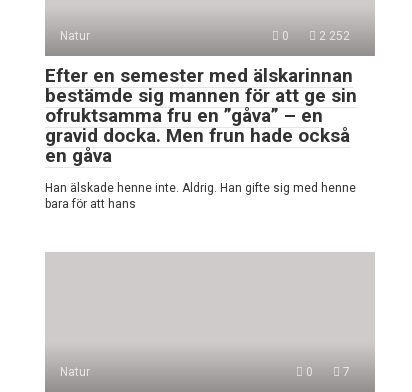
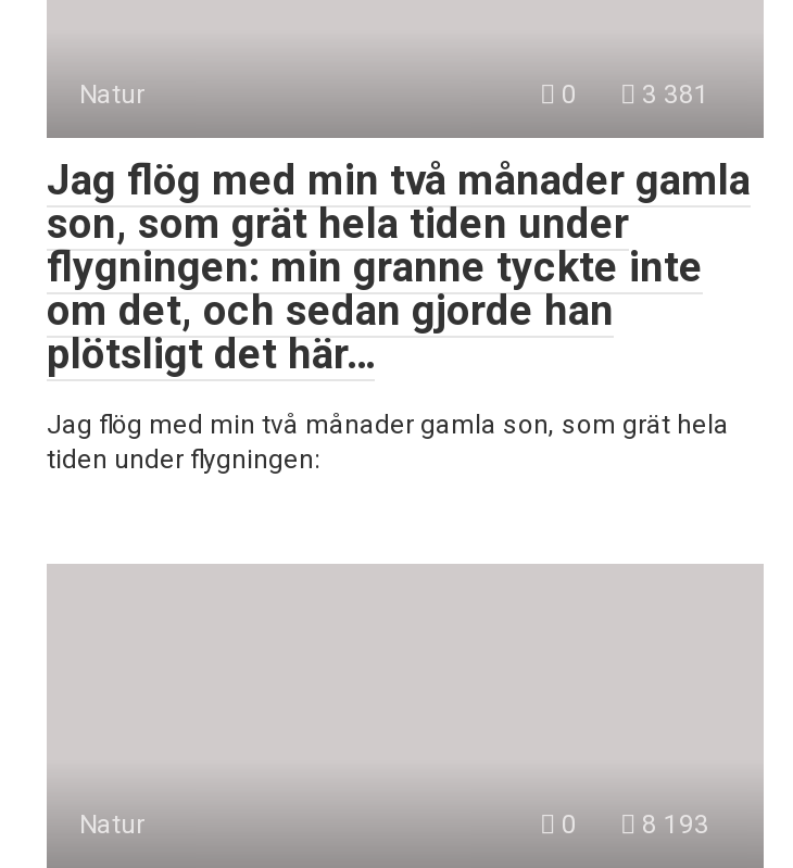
- 2 252
+ 3 381

- Efter en semester med älskarinnan
- bestämde sig mannen för att ge sin
- ofruktsamma fru en ”gåva” – en
- gravid docka. Men frun hade också
- en gåva
+ Jag flög med min två månader gamla
+ son, som grät hela tiden under
+ flygningen: min granne tyckte inte
+ om det, och sedan gjorde han
+ plötsligt det här…

- Han älskade henne inte. Aldrig. Han gifte sig med henne
- bara för att hans
+ Jag flög med min två månader gamla son, som grät hela
+ tiden under flygningen:

- 7
+ 8 193
